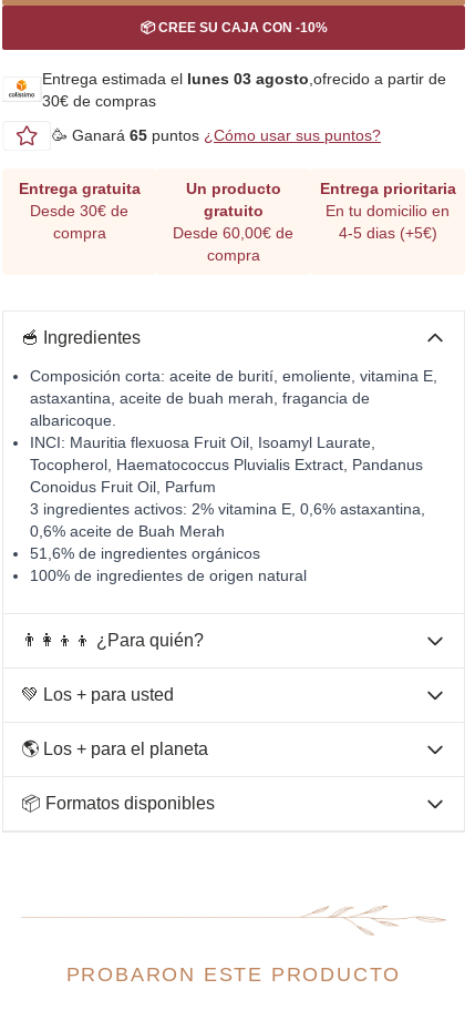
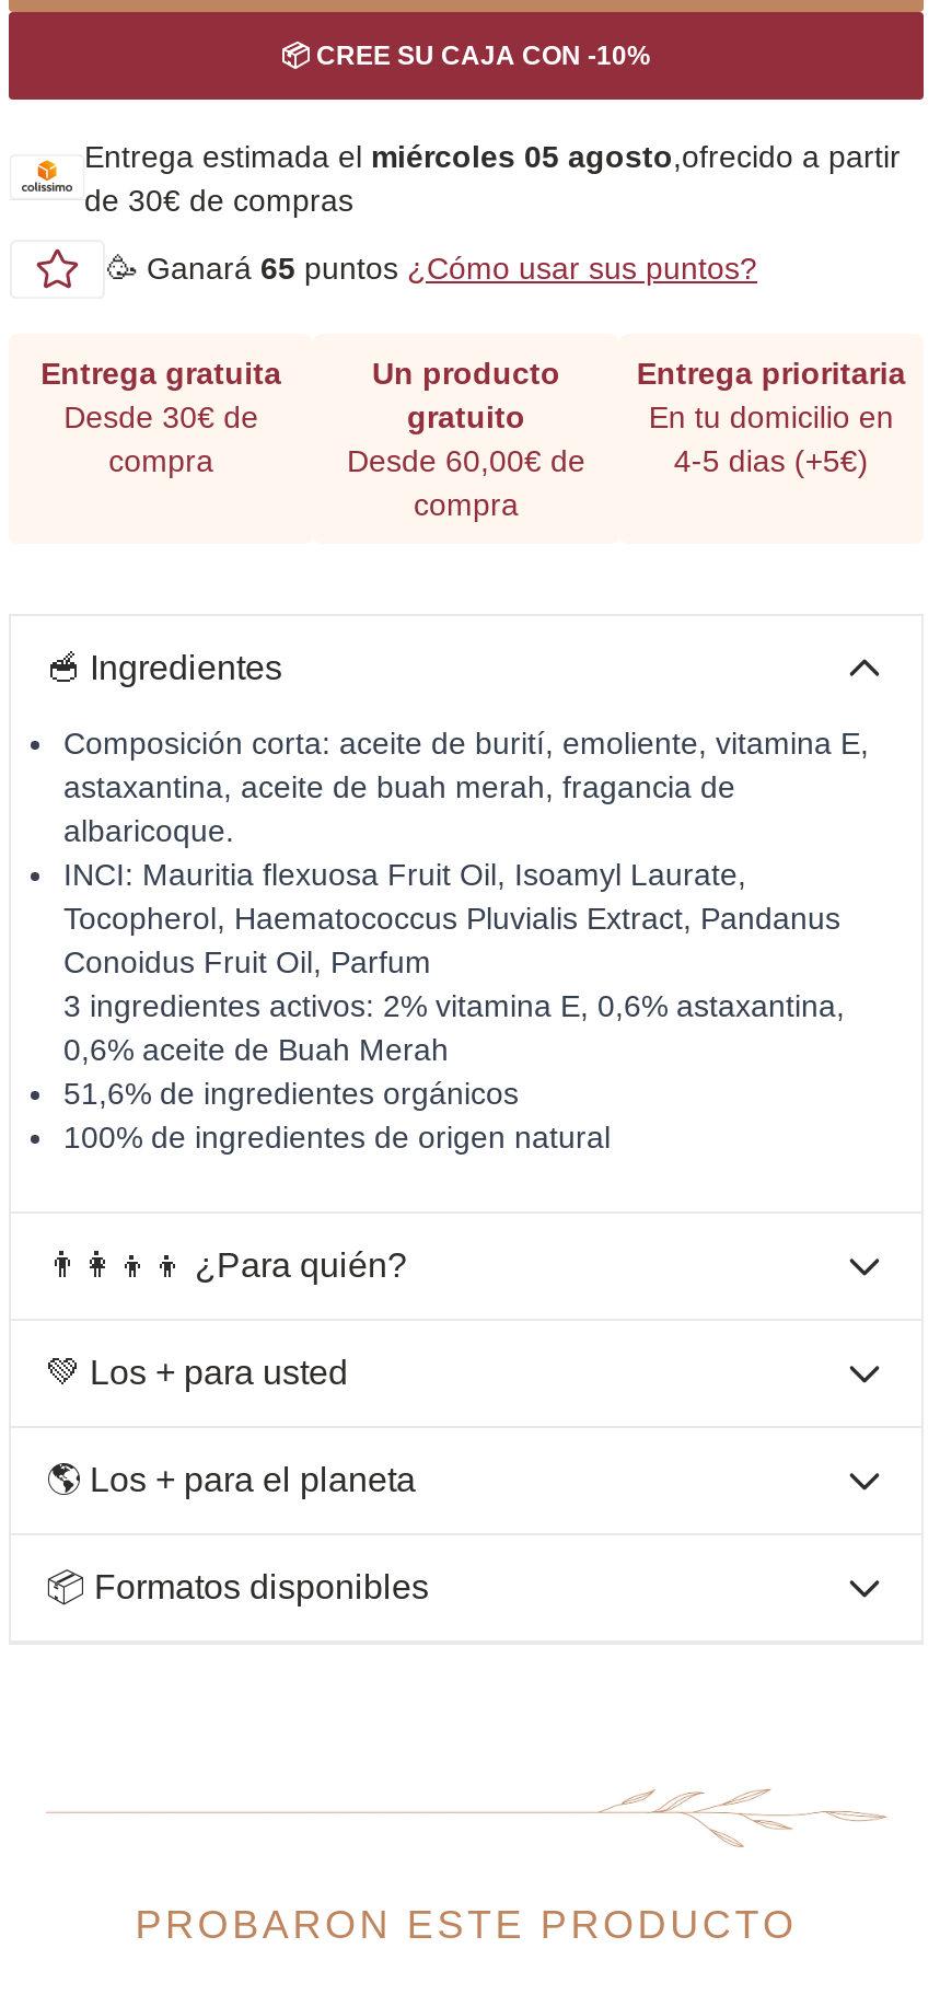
- Entrega estimada el lunes 03 agosto,ofrecido a partir de
- 30€ de compras
+ Entrega estimada el miércoles 05 agosto,ofrecido a partir
+ de 30€ de compras
